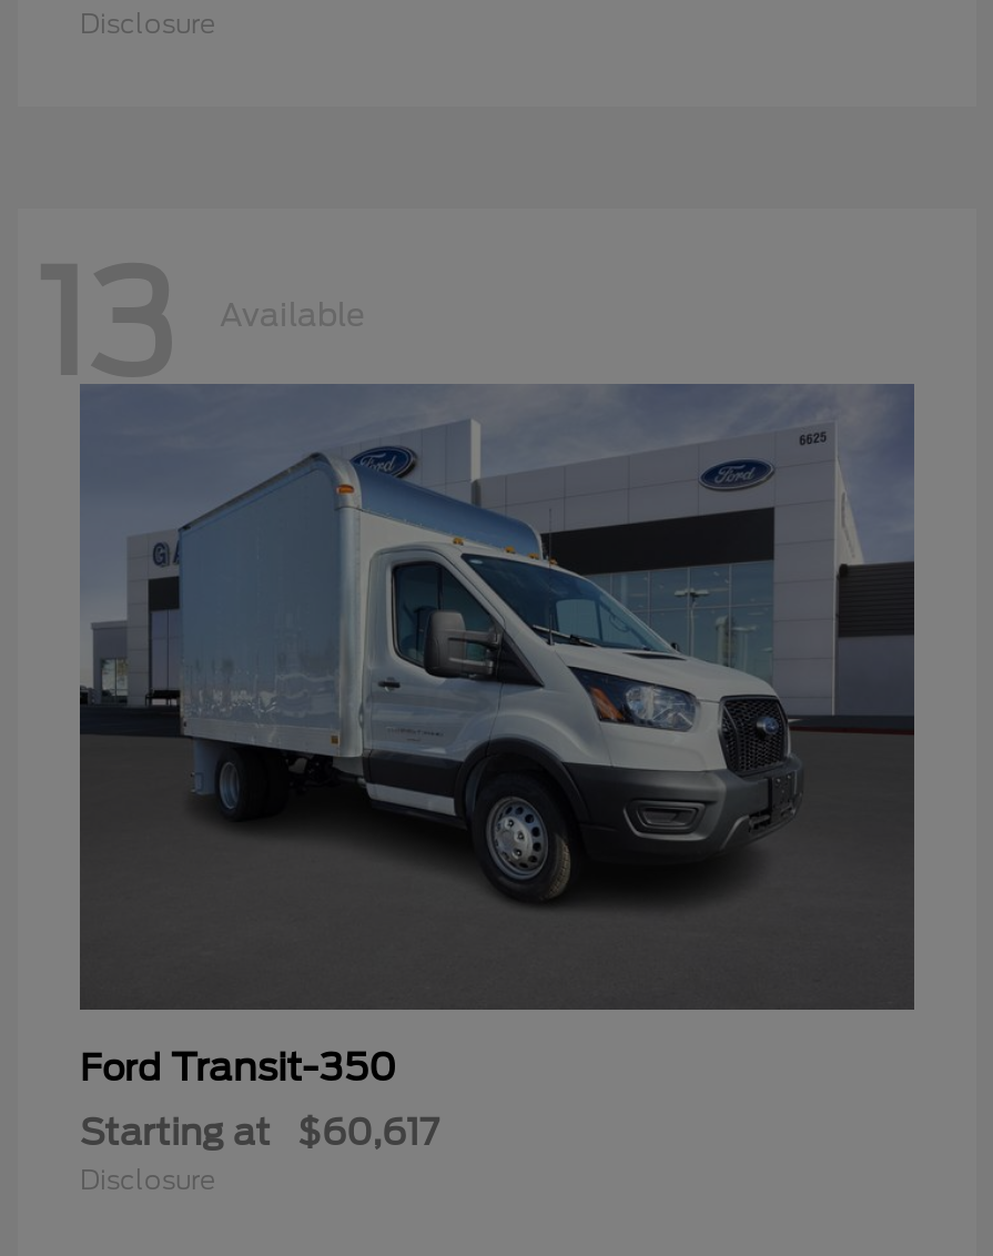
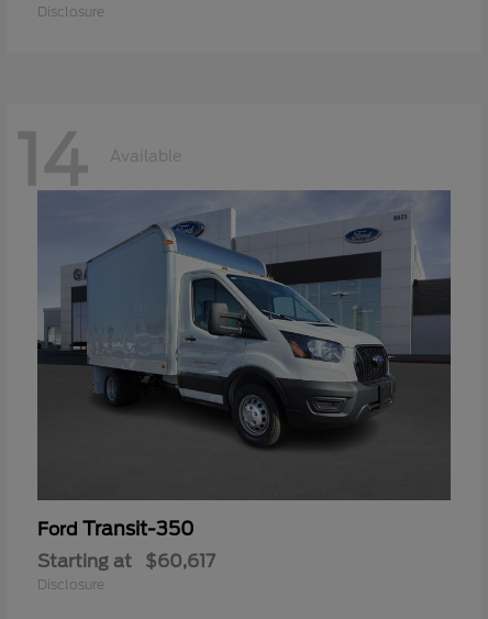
- 13
+ 14
